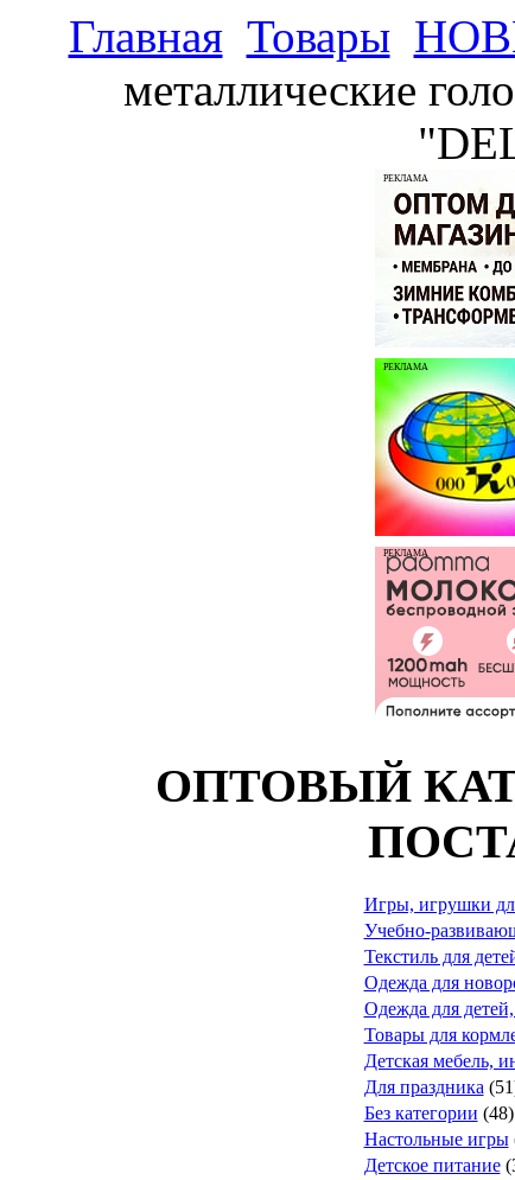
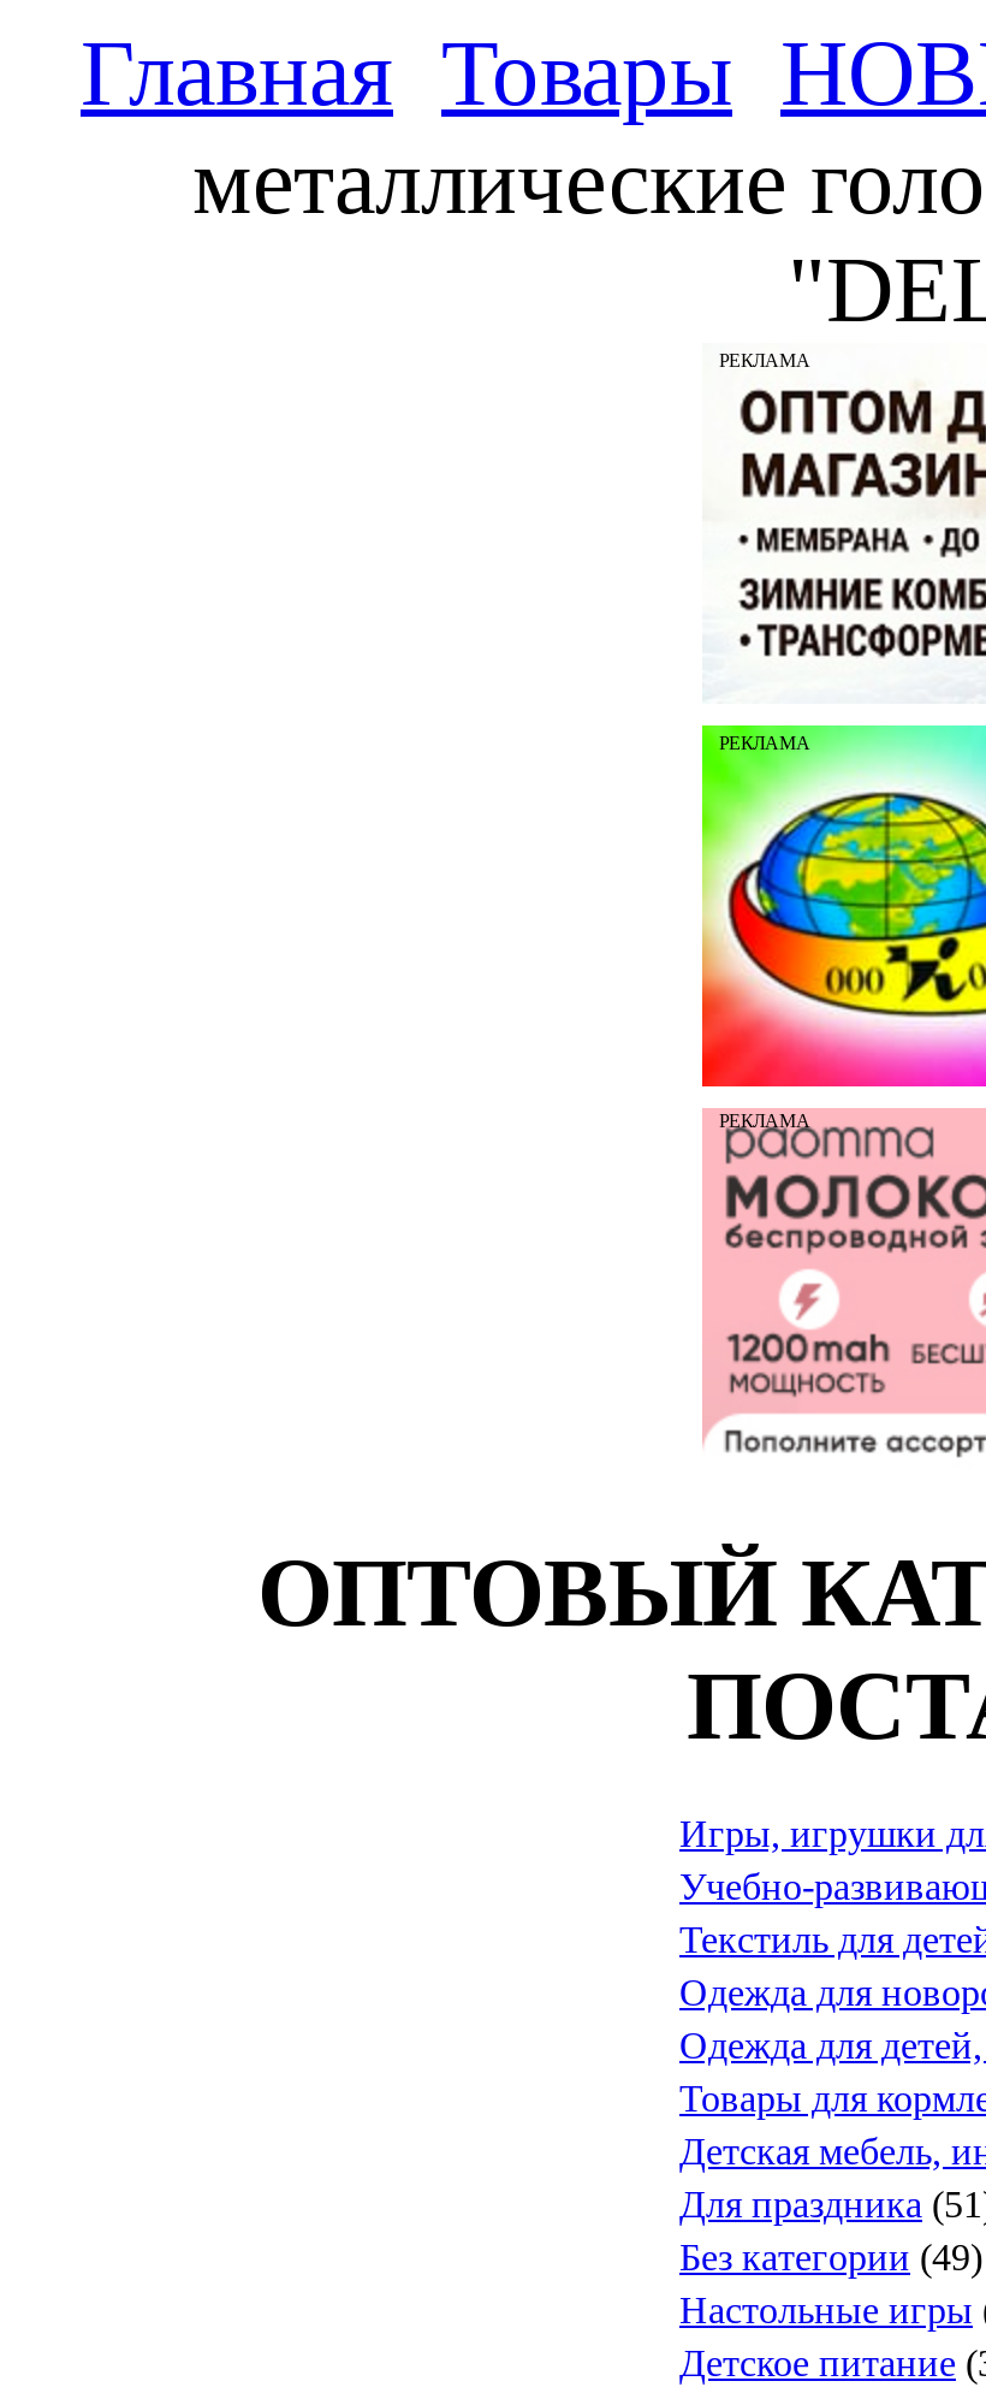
- Без категории (48)
+ Без категории (49)
